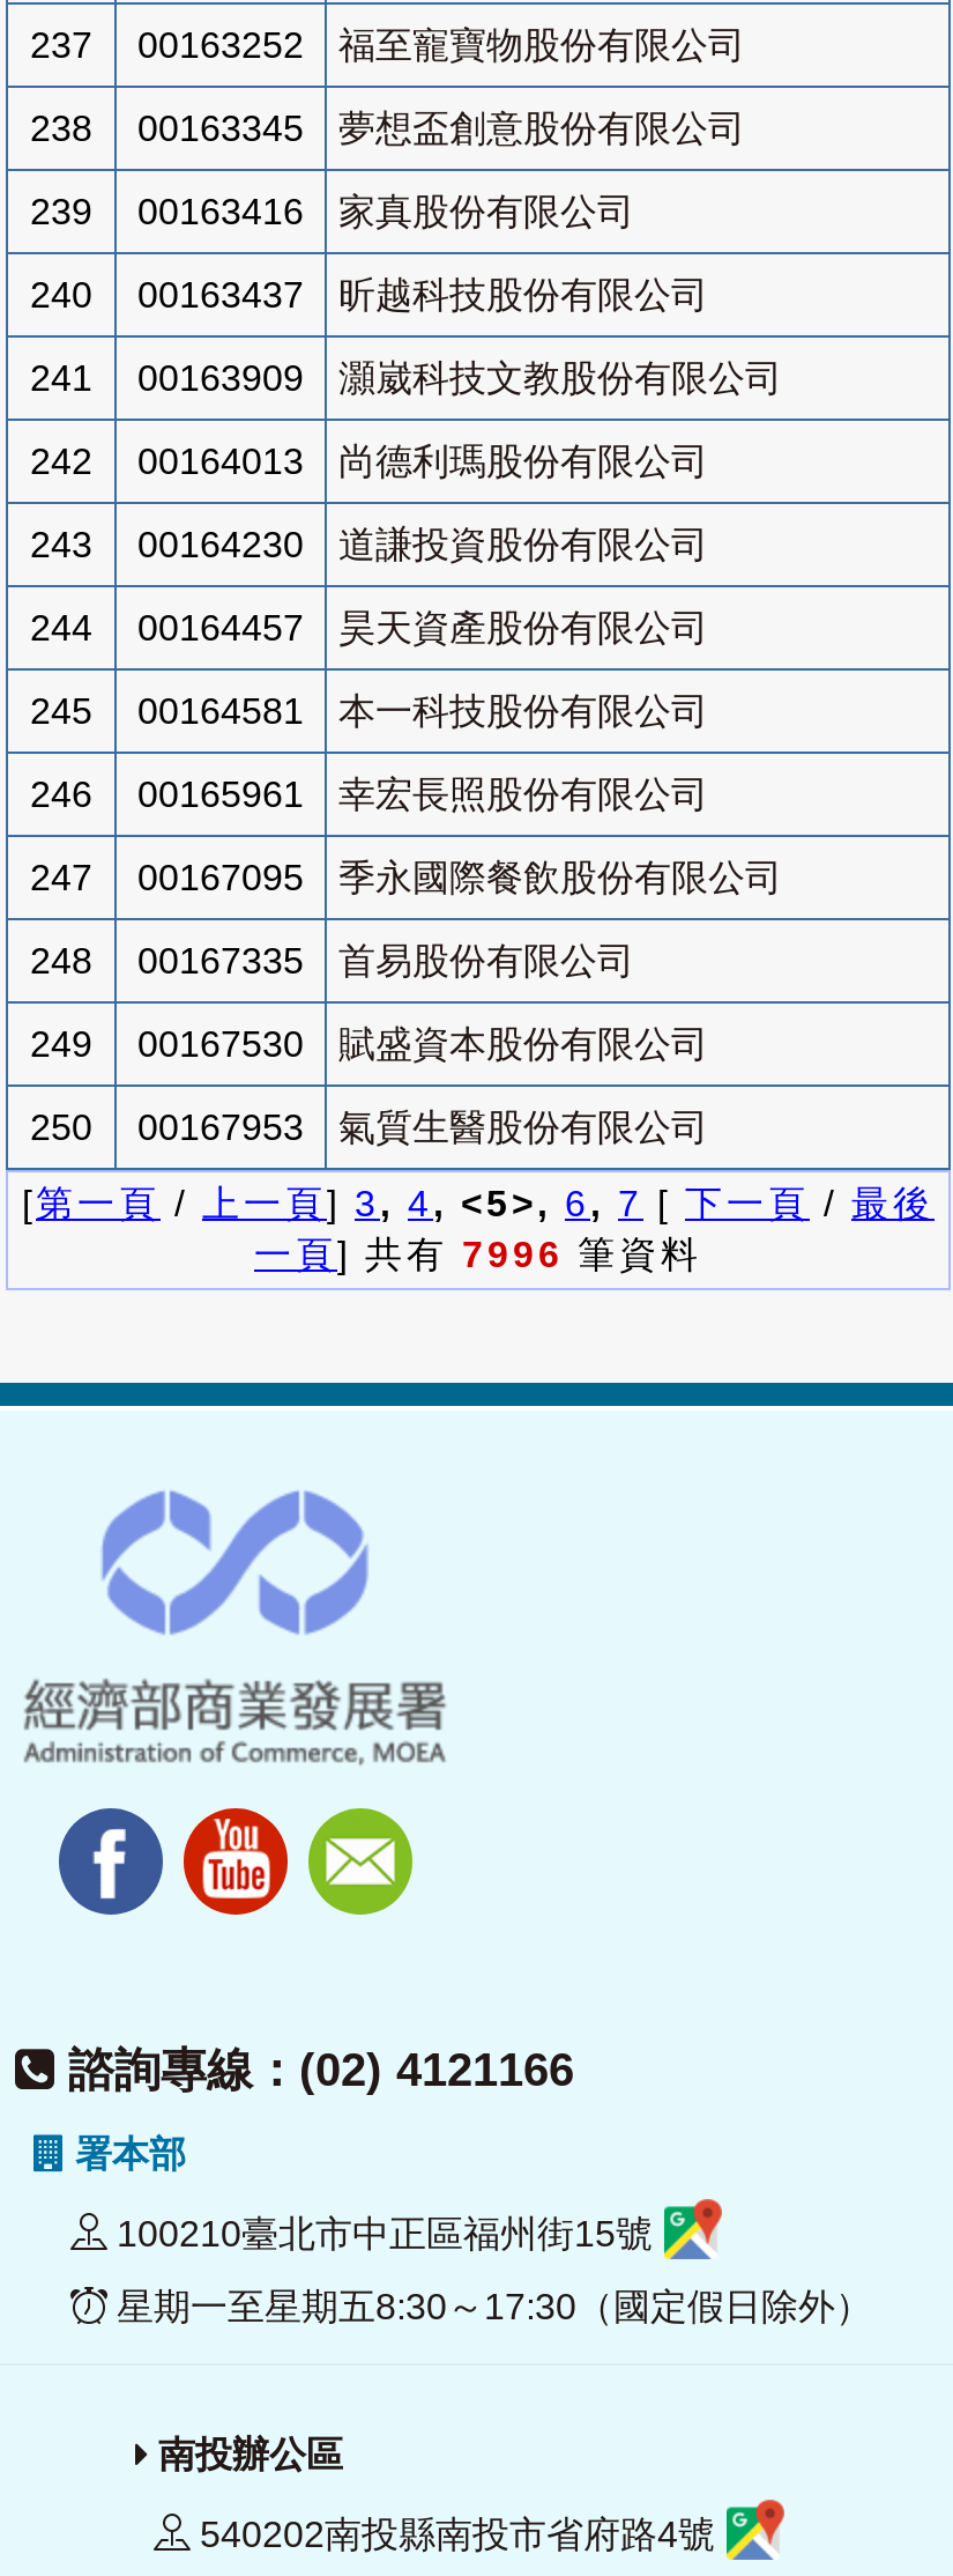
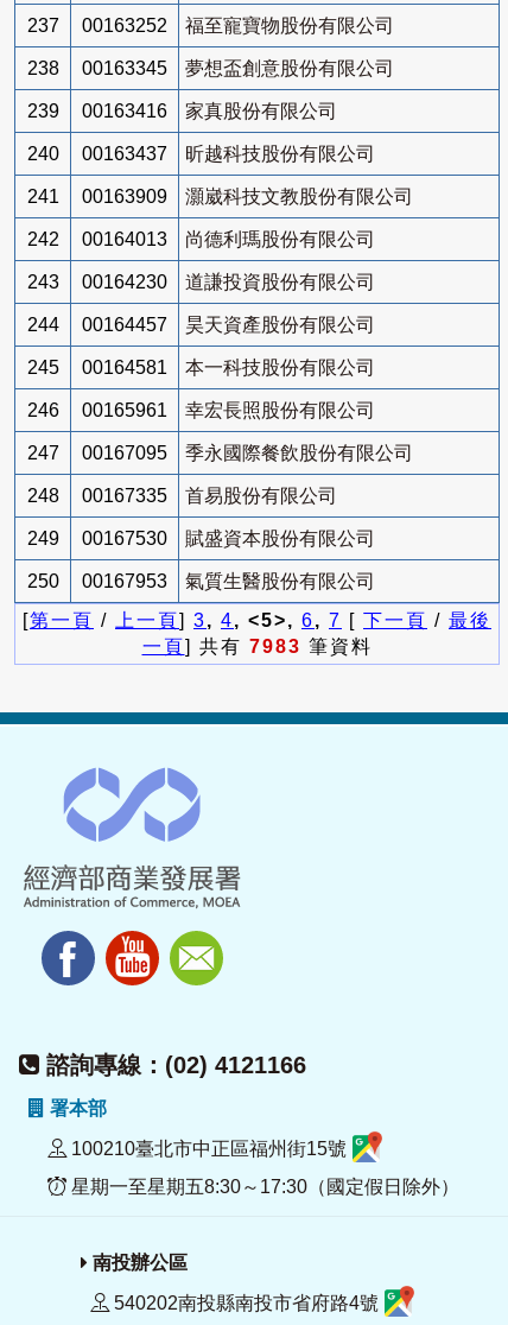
- 一頁] 共有7996筆資料
+ 一頁] 共有7983筆資料
